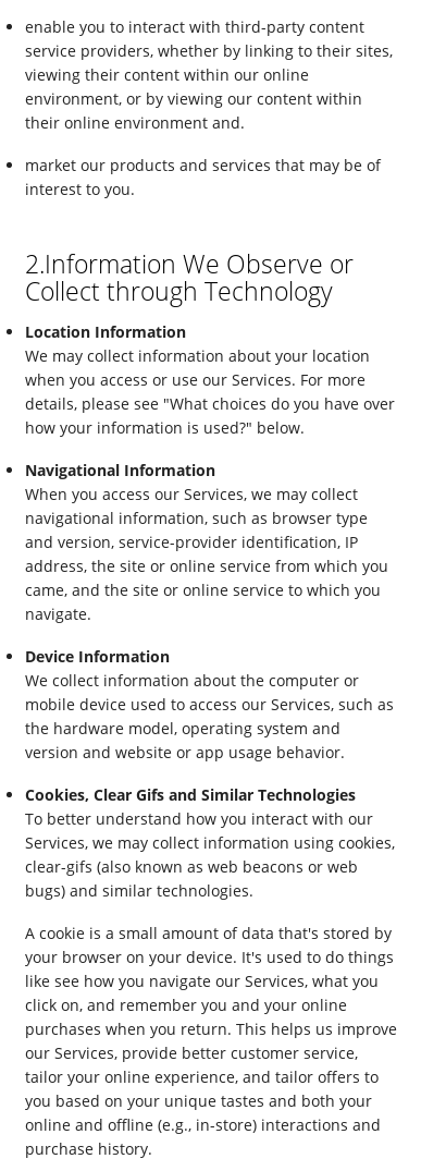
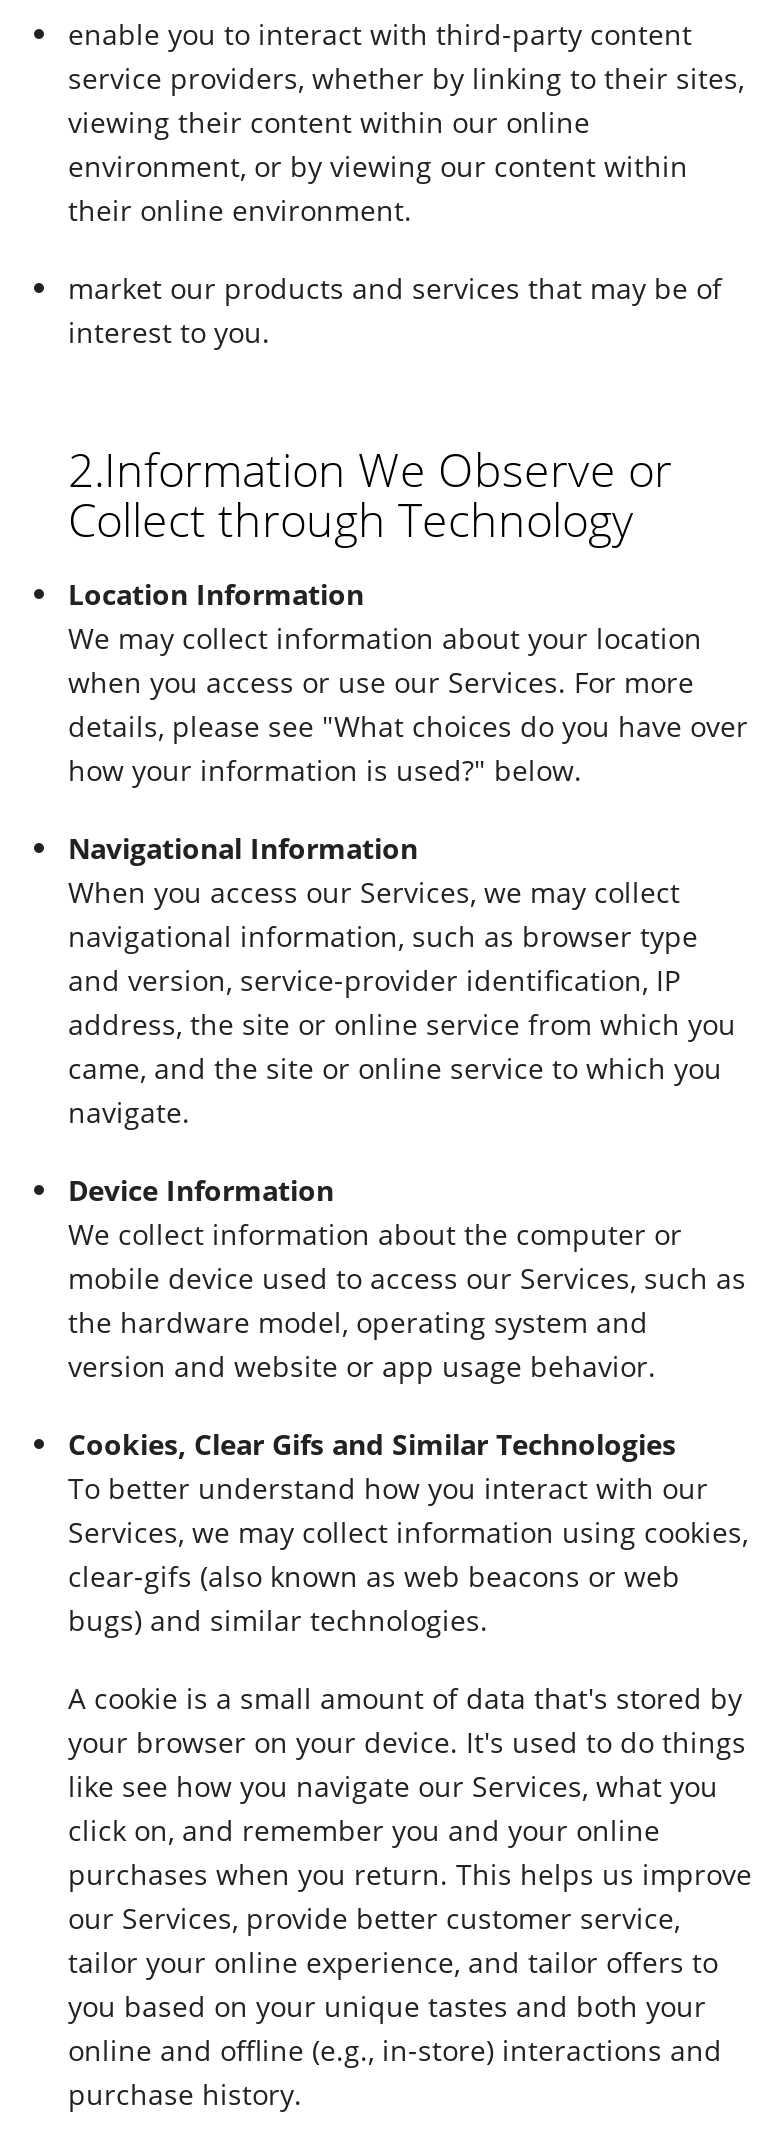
- their online environment and.
+ their online environment.
